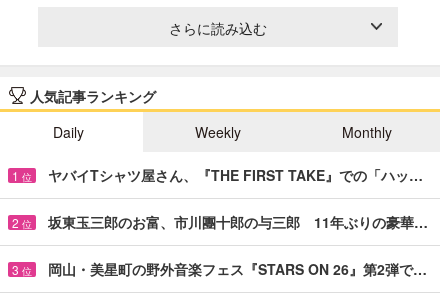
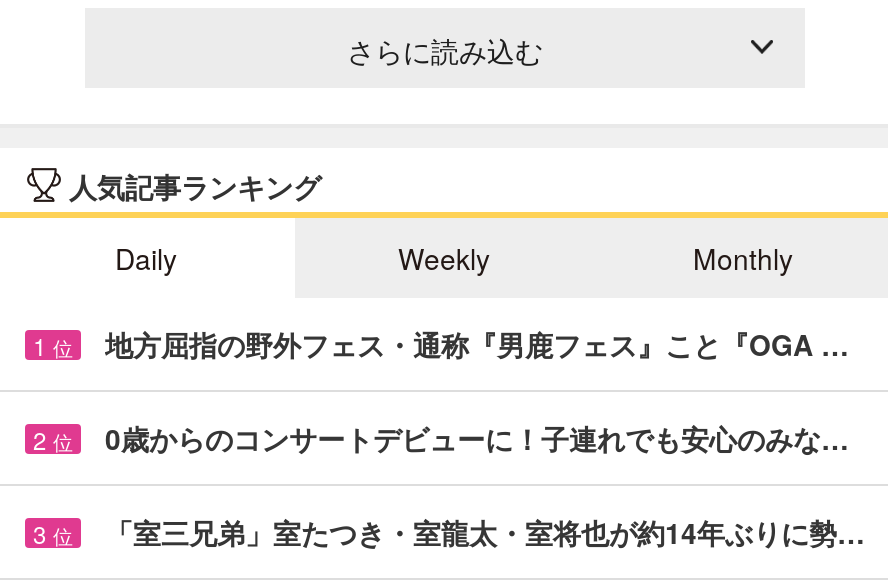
- ヤバイTシャツ屋さん、『THE FIRST TAKE』での「ハッ…
+ 地方屈指の野外フェス・通称『男鹿フェス』こと『OGA …

- 坂東玉三郎のお富、市川團十郎の与三郎 11年ぶりの豪華…
+ 0歳からのコンサートデビューに！子連れでも安心のみな…

- 岡山・美星町の野外音楽フェス『STARS ON 26』第2弾で…
+ 「室三兄弟」室たつき・室龍太・室将也が約14年ぶりに勢…
